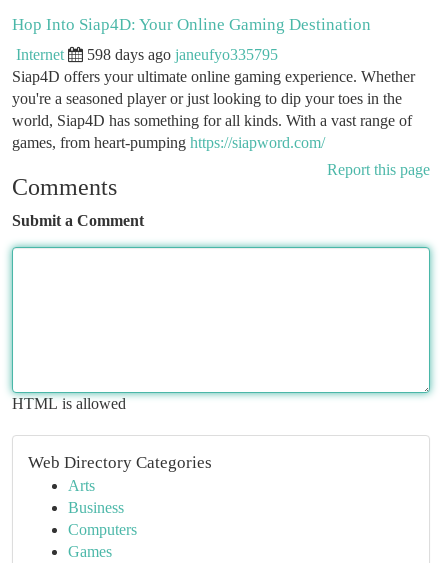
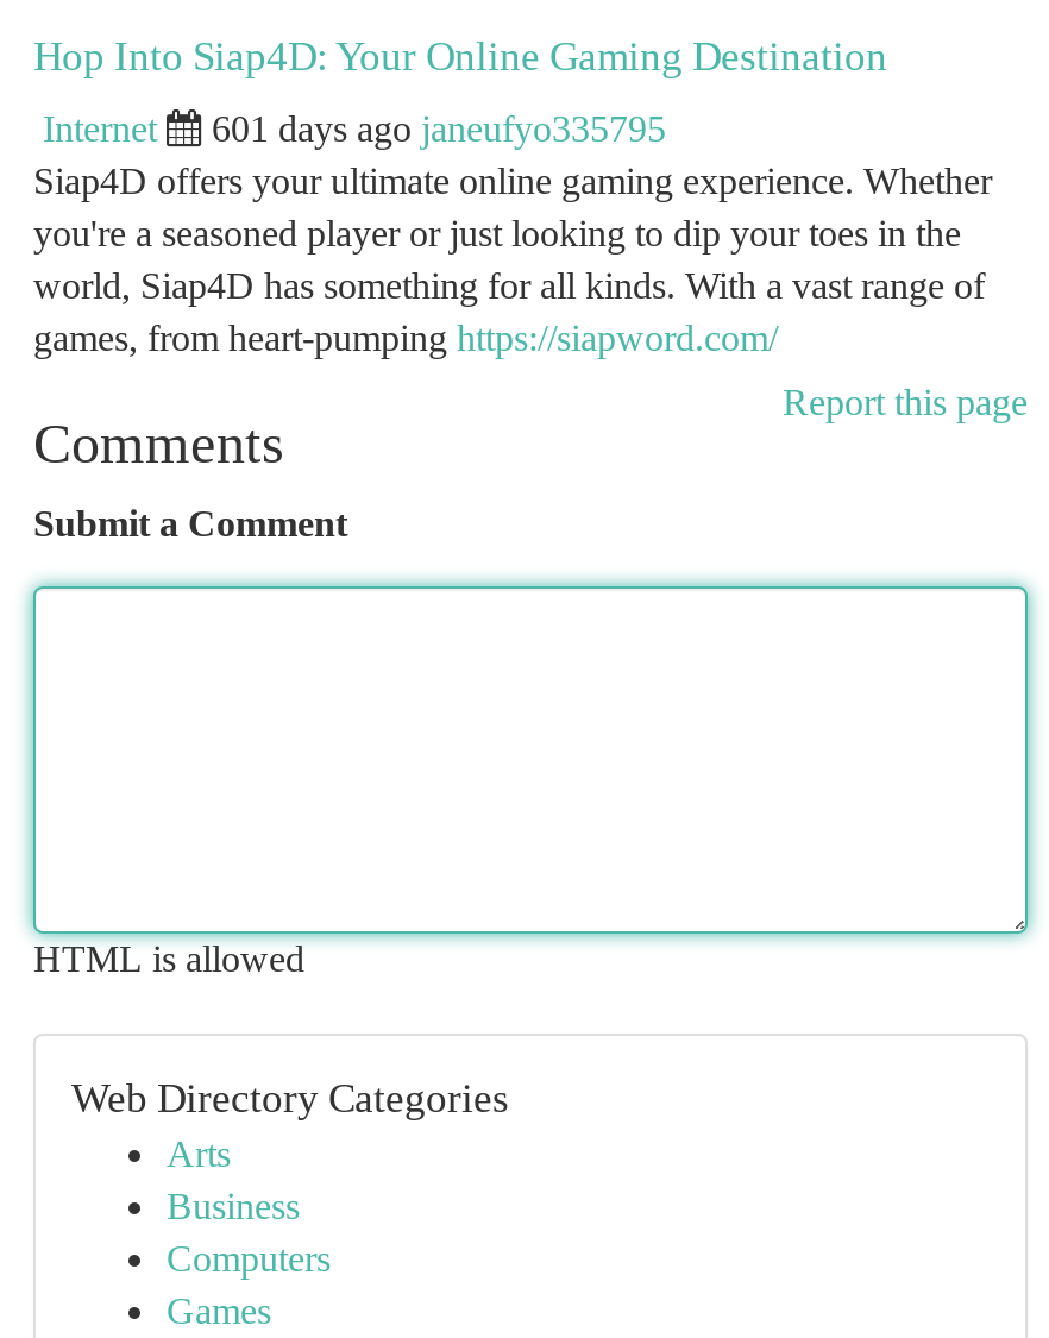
- 598 days ago janeufyo335795
+ 601 days ago janeufyo335795
